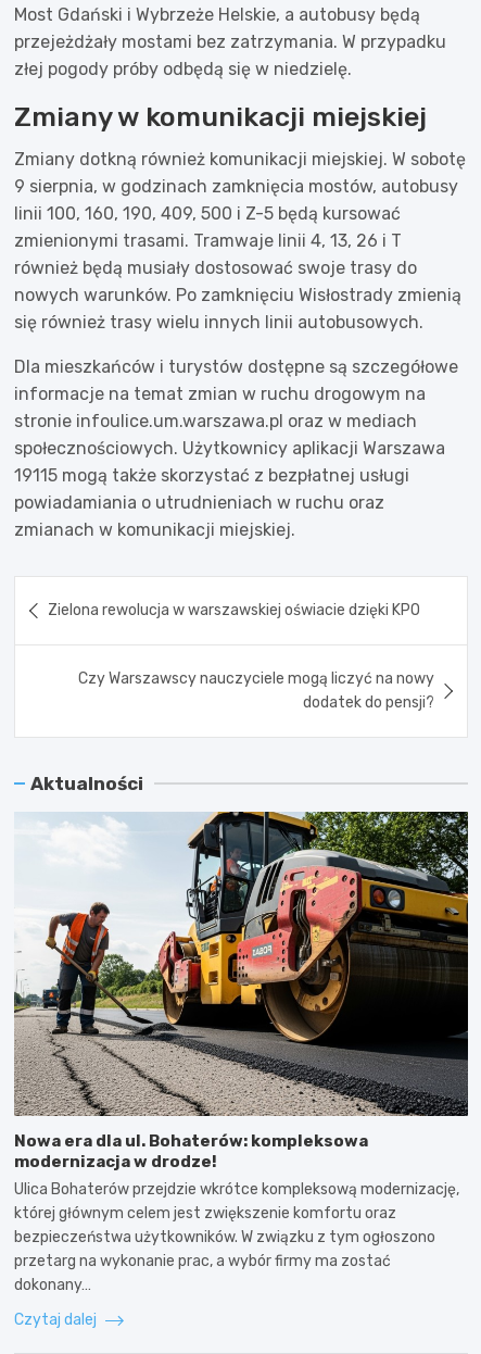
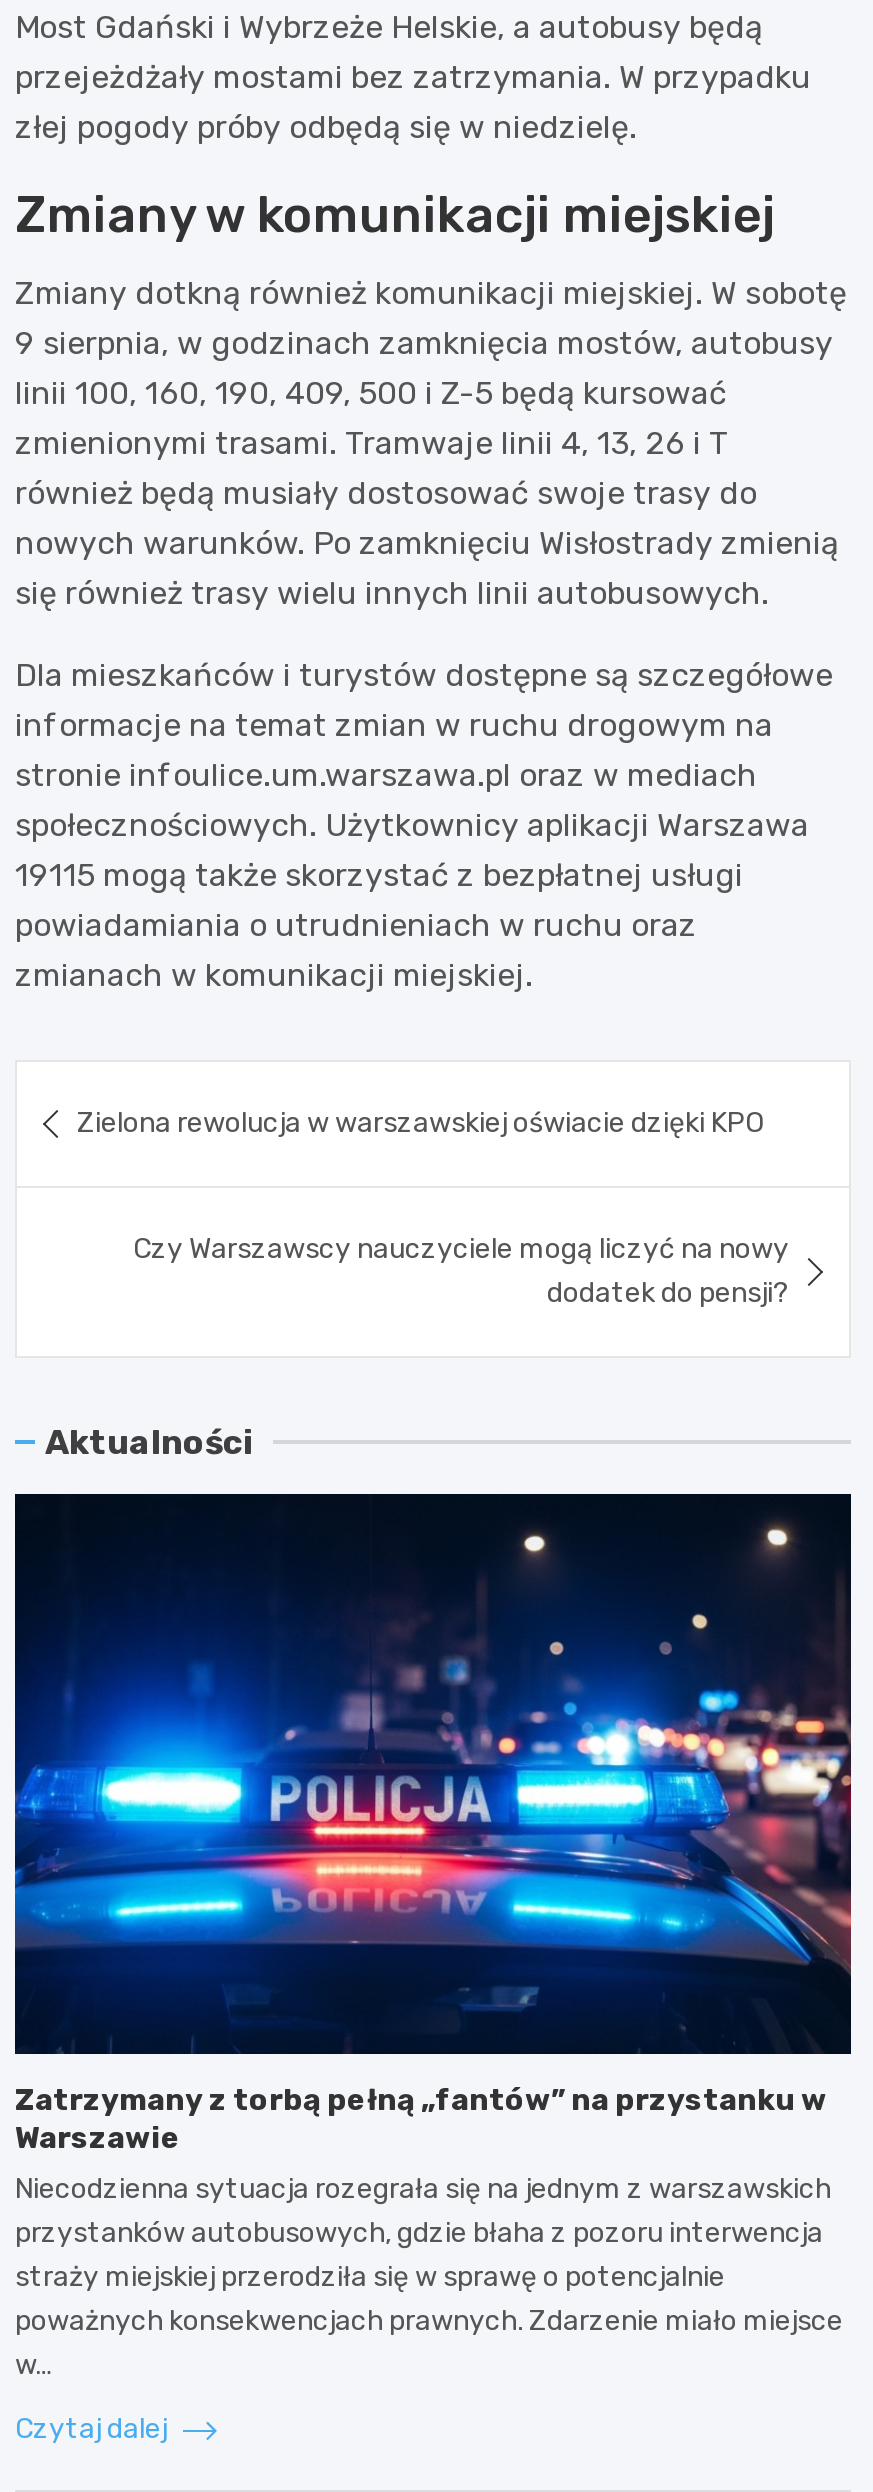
- [image]
- Nowa era dla ul. Bohaterów: kompleksowa
- modernizacja w drodze!
- Ulica Bohaterów przejdzie wkrótce kompleksową modernizację,
- której głównym celem jest zwiększenie komfortu oraz
- bezpieczeństwa użytkowników. W związku z tym ogłoszono
- przetarg na wykonanie prac, a wybór firmy ma zostać
- dokonany…
+ [image]
+ Zatrzymany z torbą pełną „fantów” na przystanku w
+ Warszawie
+ Niecodzienna sytuacja rozegrała się na jednym z warszawskich
+ przystanków autobusowych, gdzie błaha z pozoru interwencja
+ straży miejskiej przerodziła się w sprawę o potencjalnie
+ poważnych konsekwencjach prawnych. Zdarzenie miało miejsce
+ w…
